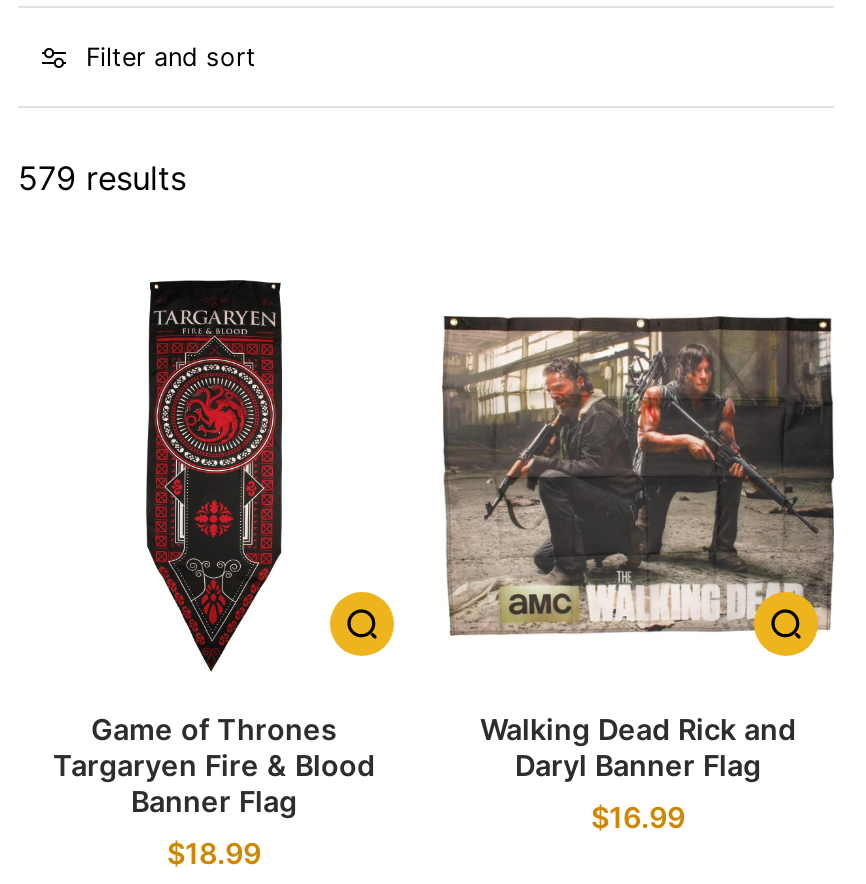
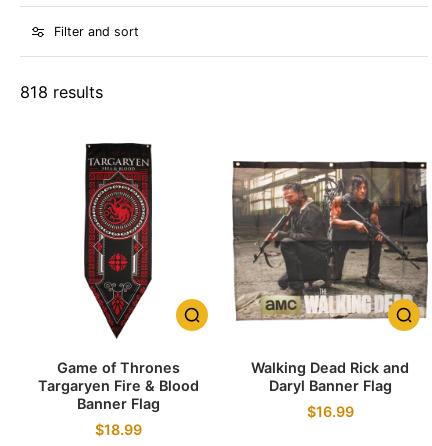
- 579 results
+ 818 results
